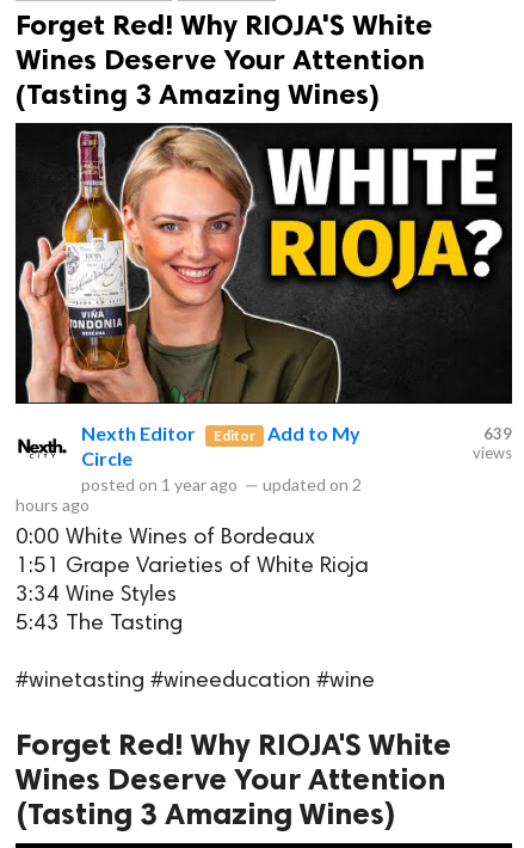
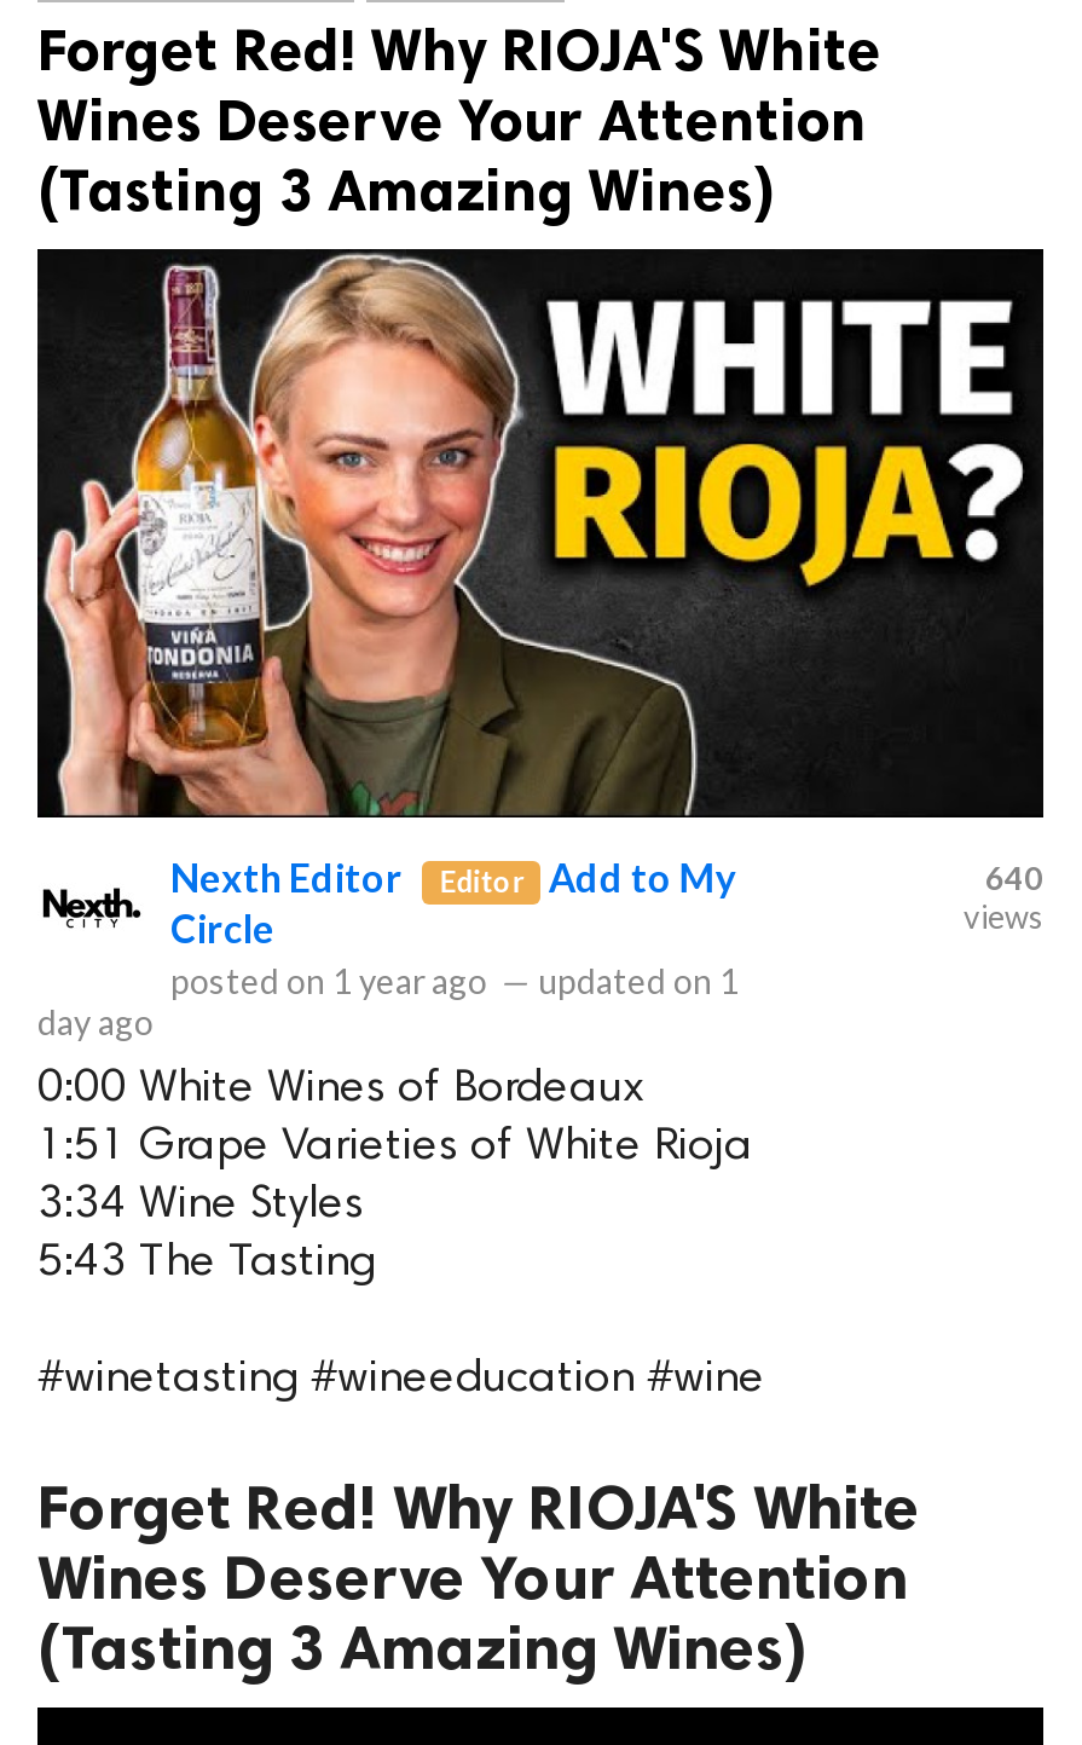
- 639
+ 640

- posted on 1 year ago — updated on 2
+ posted on 1 year ago — updated on 1

- hours ago
+ day ago
